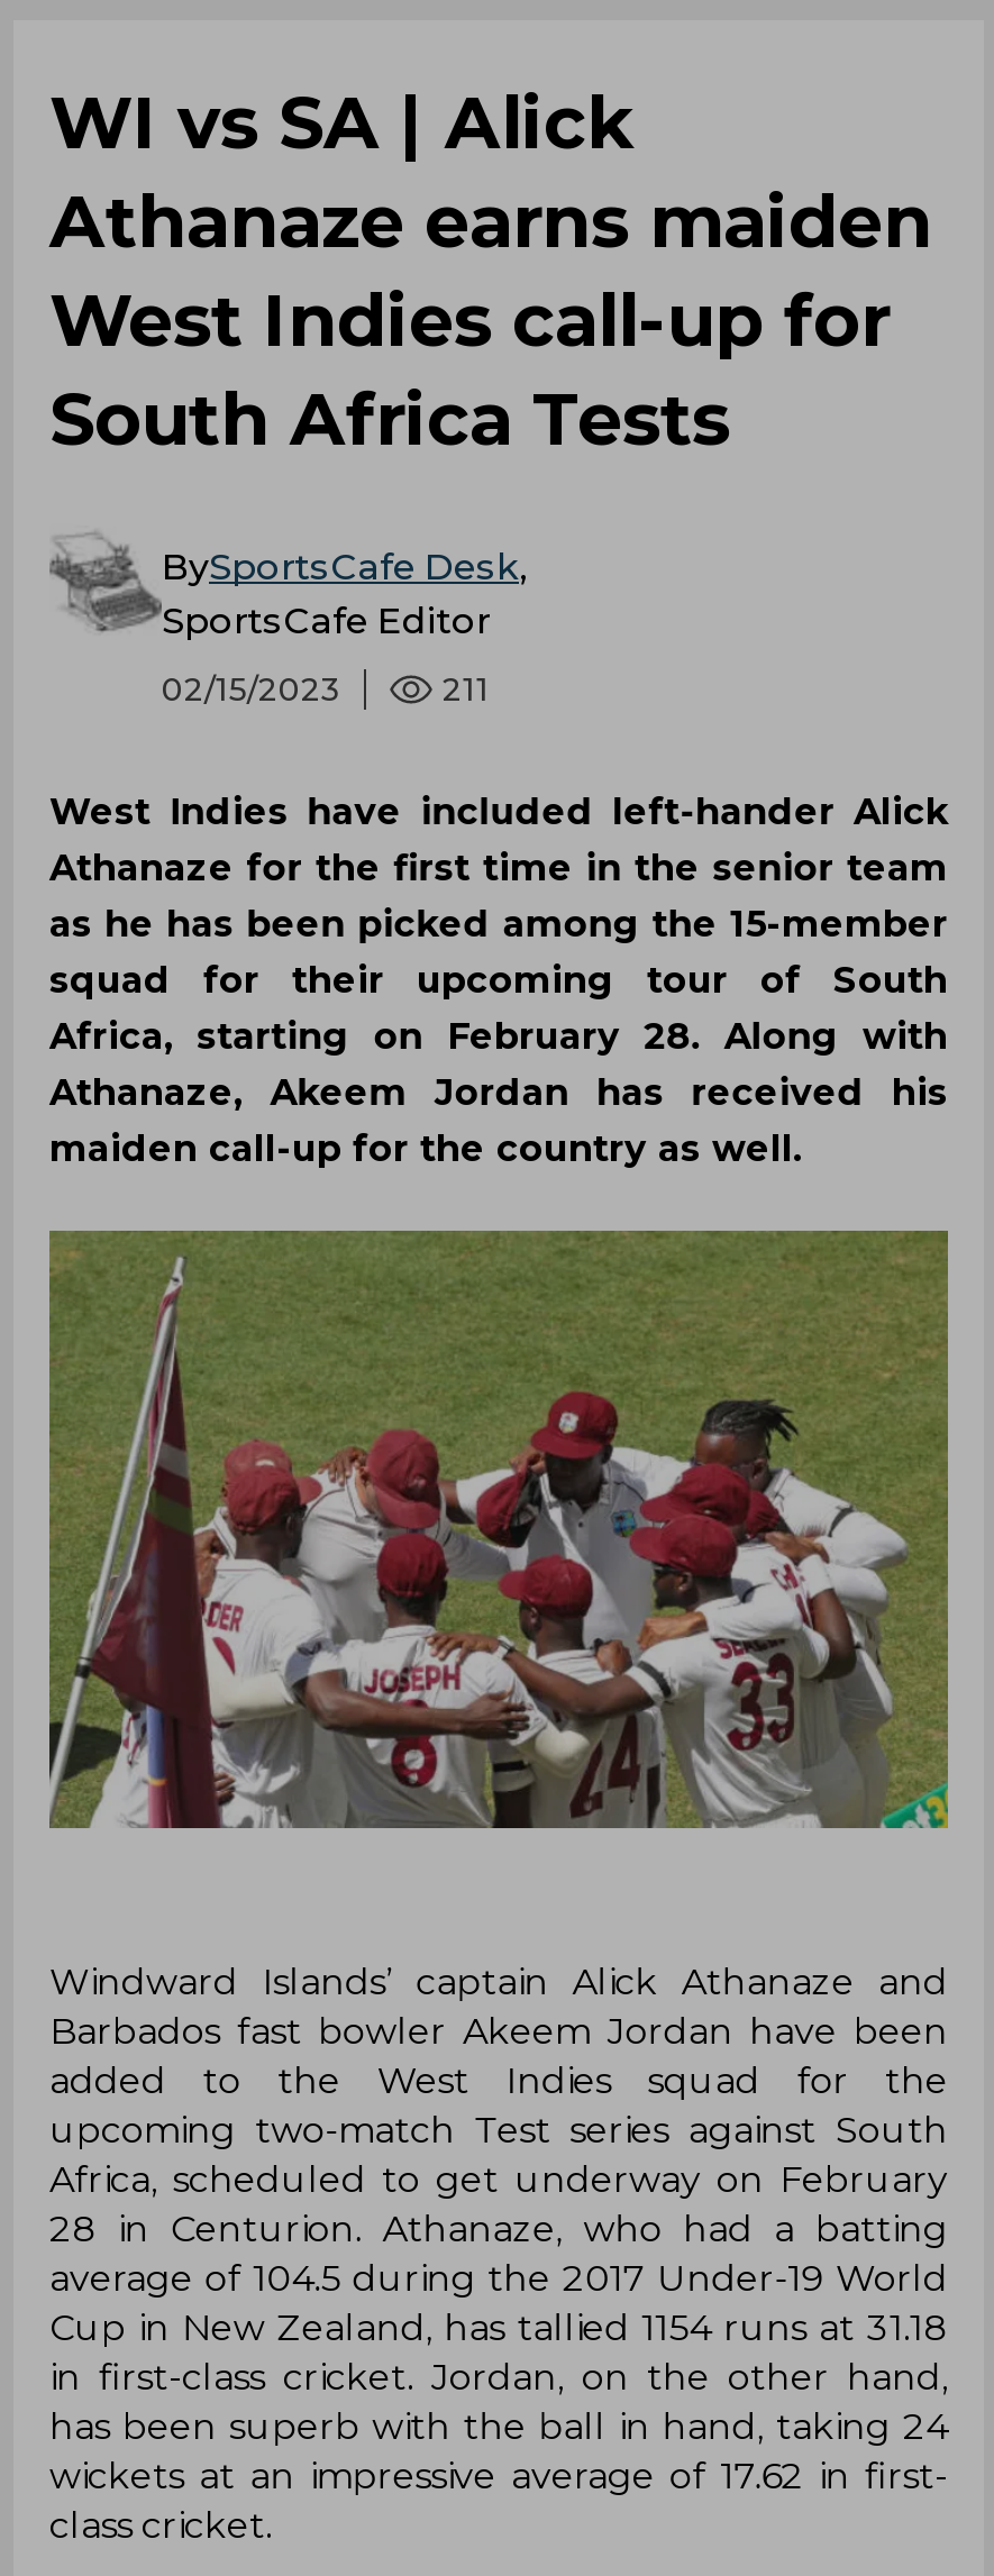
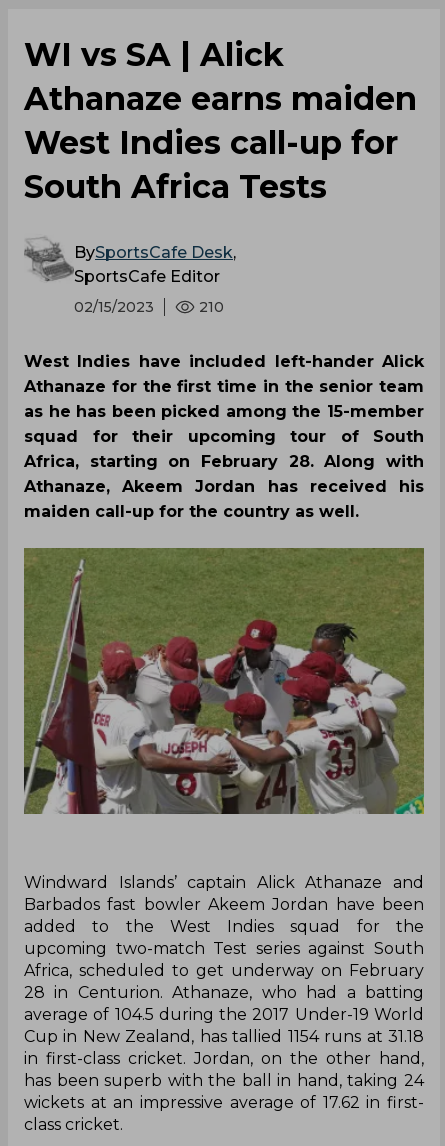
- 211
+ 210
